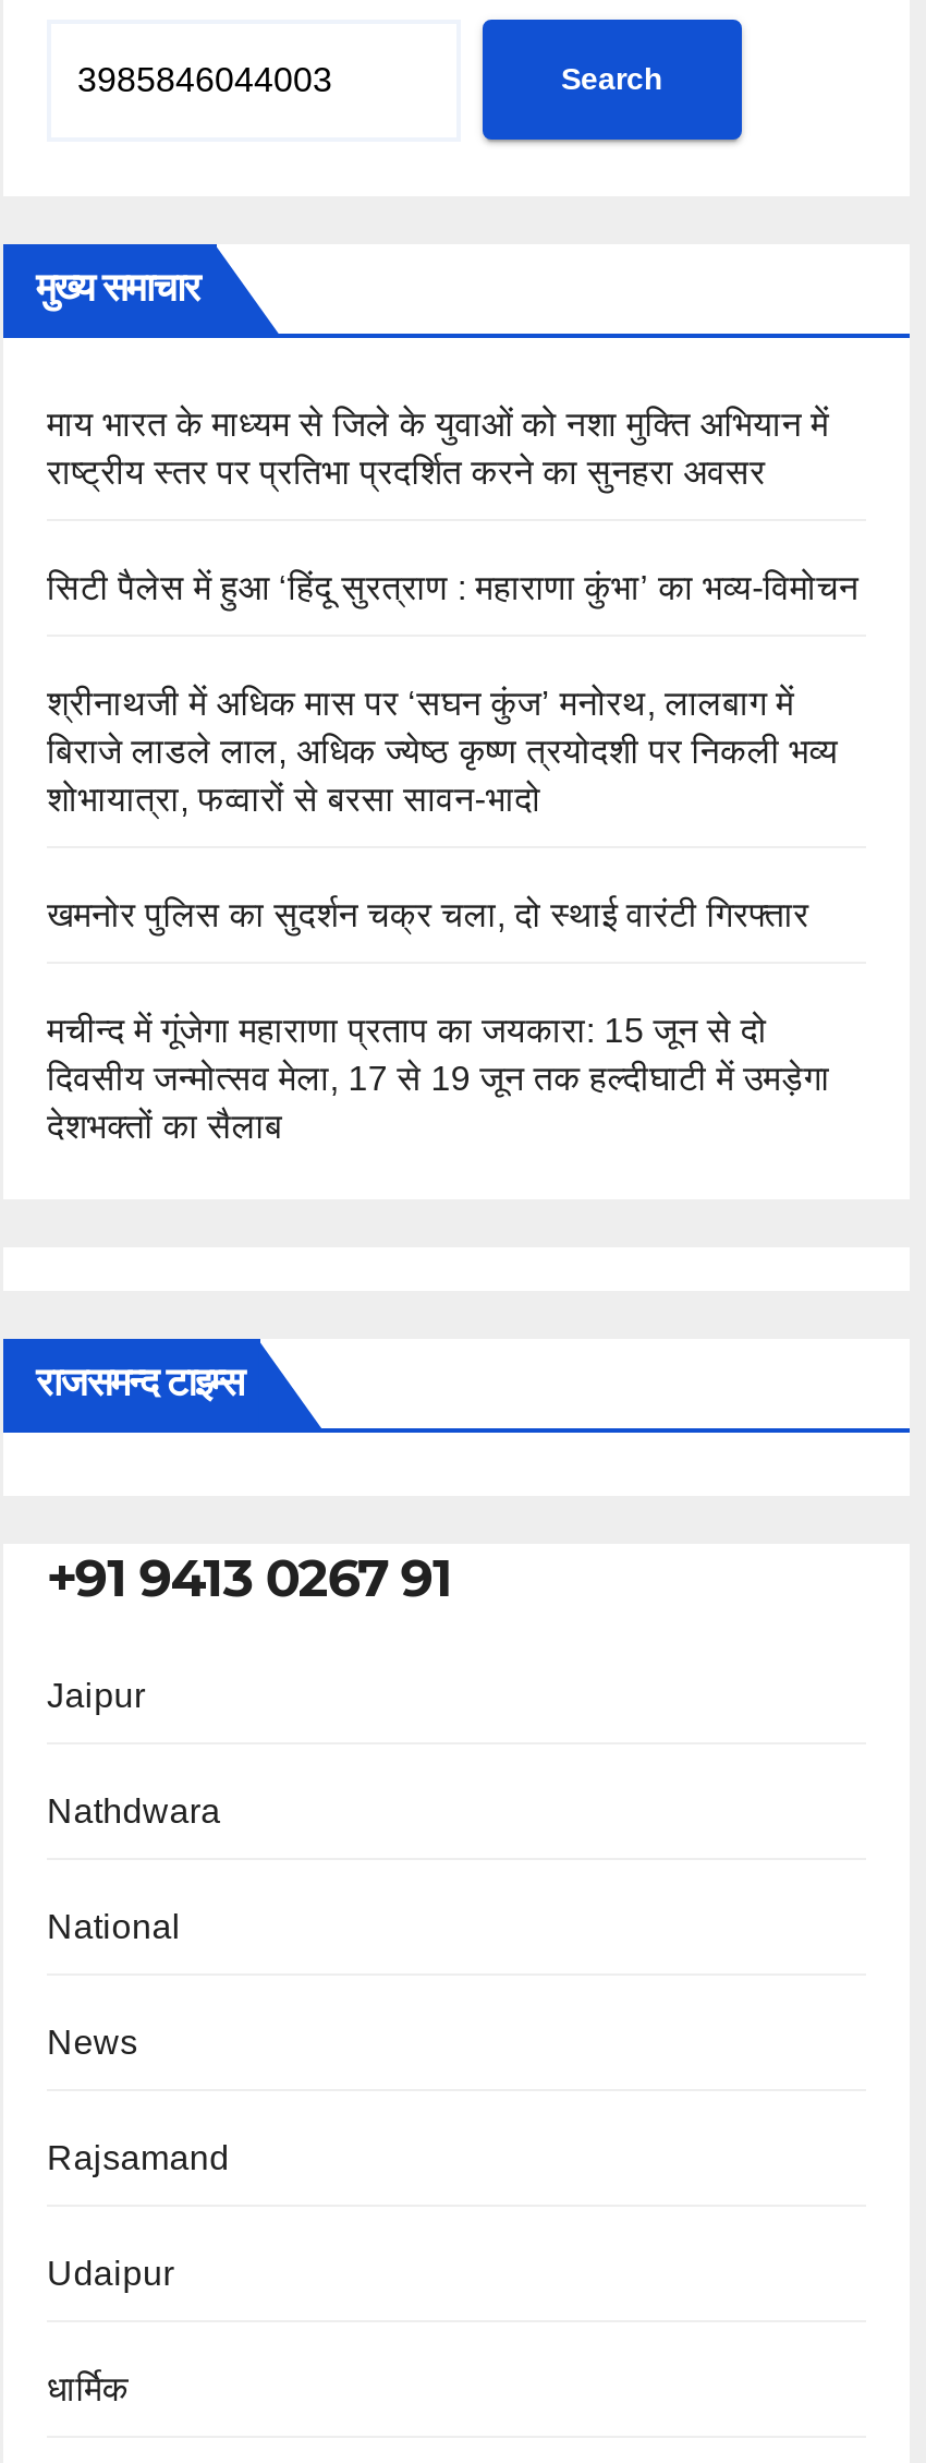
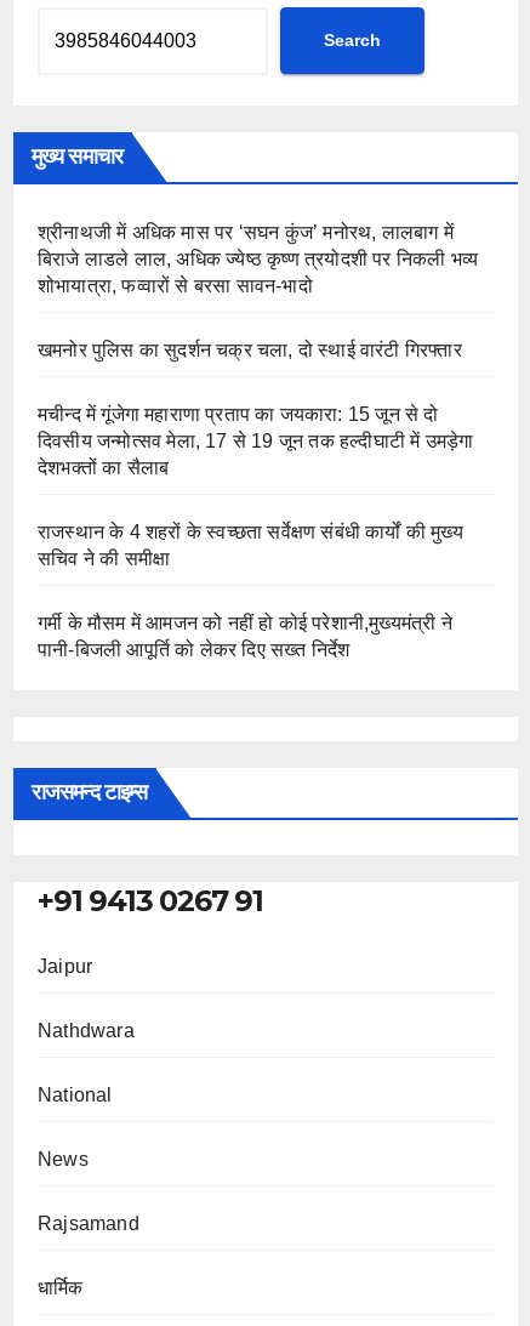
- माय भारत के माध्यम से जिले के युवाओं को नशा मुक्ति अभियान में
- राष्ट्रीय स्तर पर प्रतिभा प्रदर्शित करने का सुनहरा अवसर
- सिटी पैलेस में हुआ ‘हिंदू सुरत्राण : महाराणा कुंभा’ का भव्य-विमोचन

moved up: श्रीनाथजी में अधिक मास पर ‘सघन कुंज’ मनोरथ, लालबाग में | बिराजे लाडले लाल, अधिक ज्येष्ठ कृष्ण त्रयोदशी पर निकली भव्य | शोभायात्रा, फव्वारों से बरसा सावन-भादो | खमनोर पुलिस का सुदर्शन चक्र चला, दो स्थाई वारंटी गिरफ्तार | मचीन्द में गूंजेगा महाराणा प्रताप का जयकारा: 15 जून से दो | दिवसीय जन्मोत्सव मेला, 17 से 19 जून तक हल्दीघाटी में उमड़ेगा | देशभक्तों का सैलाब

+ राजस्थान के 4 शहरों के स्वच्छता सर्वेक्षण संबंधी कार्यों की मुख्य
+ सचिव ने की समीक्षा
+ गर्मी के मौसम में आमजन को नहीं हो कोई परेशानी,मुख्यमंत्री ने
+ पानी-बिजली आपूर्ति को लेकर दिए सख्त निर्देश

moved down: राजसमन्द टाइम्स | +91 9413 0267 91 | Jaipur | Nathdwara | National | News | Rajsamand

- Udaipur
